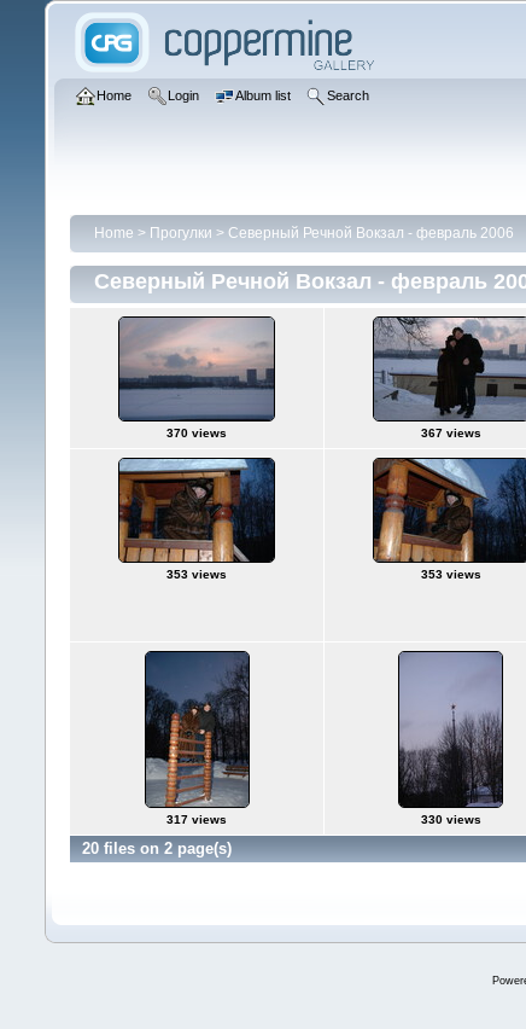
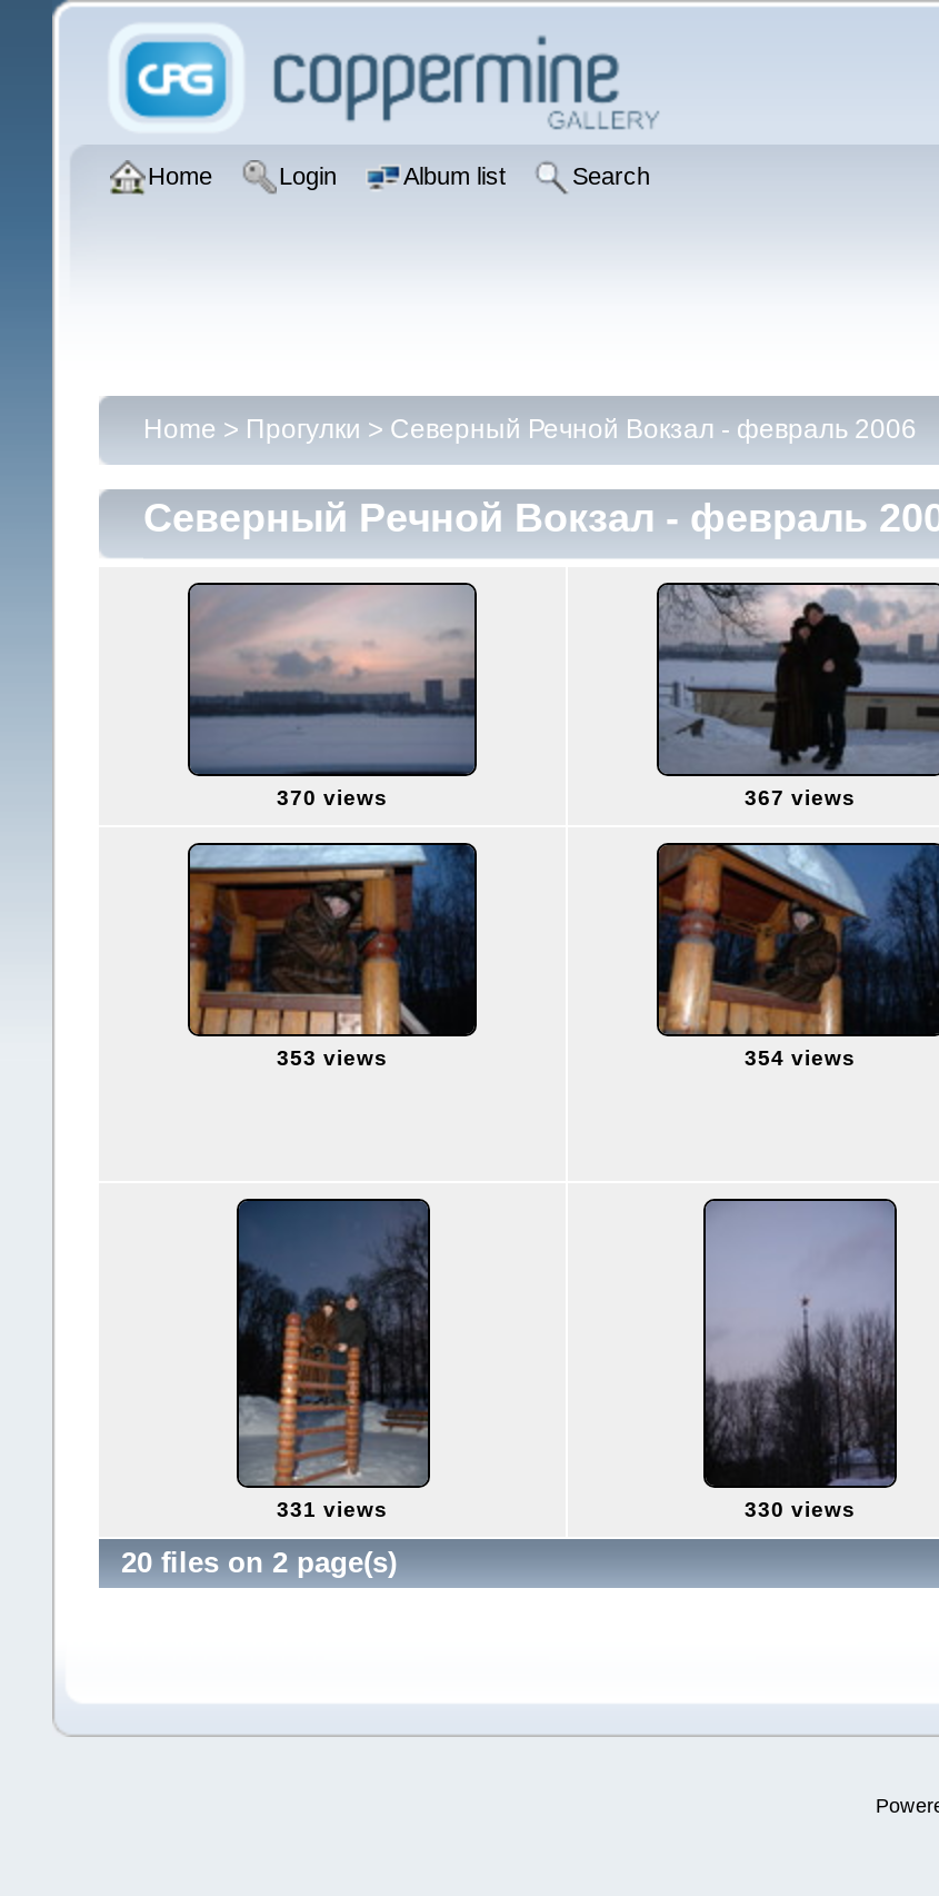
- 353 views
+ 354 views

- 317 views
+ 331 views
